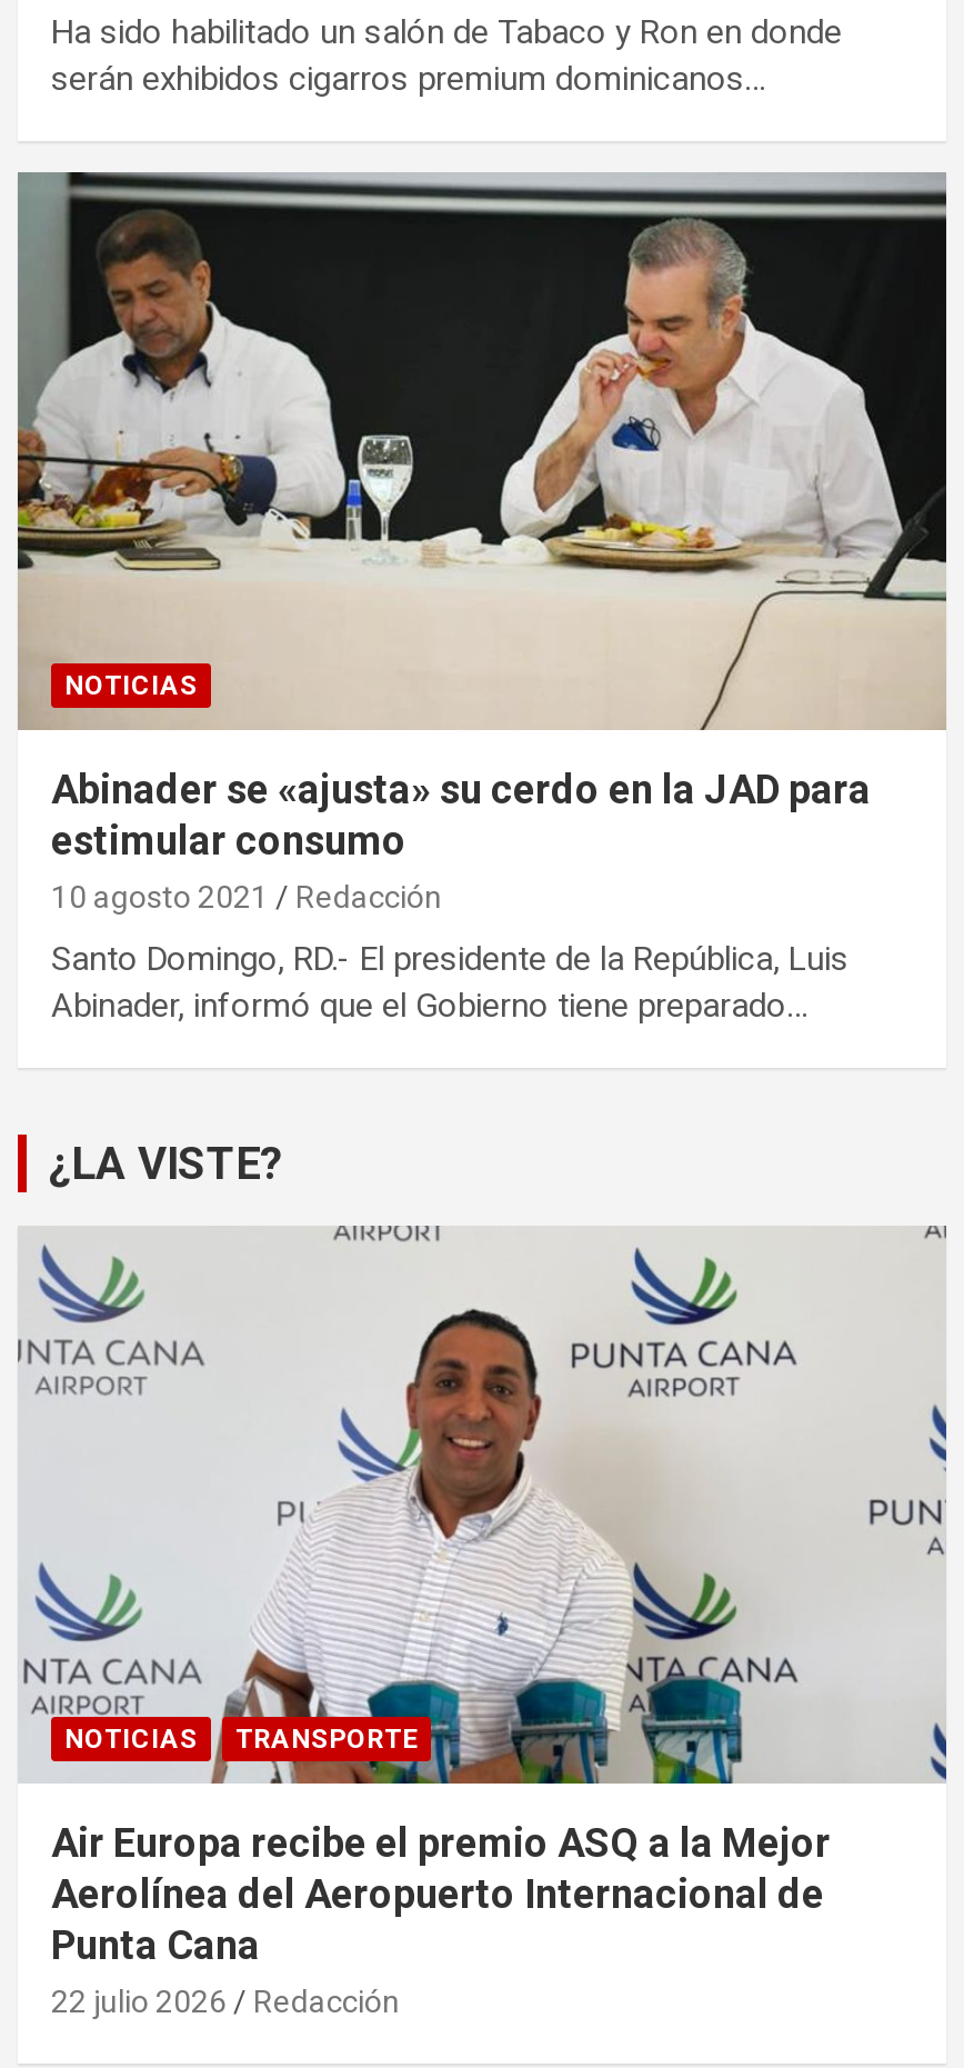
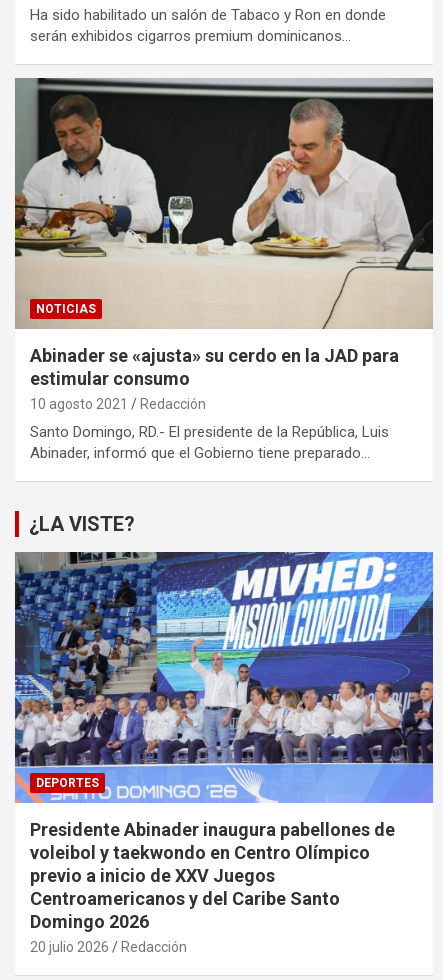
- [image]
- NOTICIAS
- TRANSPORTE
+ [image]
+ DEPORTES

- Air Europa recibe el premio ASQ a la Mejor
- Aerolínea del Aeropuerto Internacional de
- Punta Cana
- 22 julio 2026
+ Presidente Abinader inaugura pabellones de
+ voleibol y taekwondo en Centro Olímpico
+ previo a inicio de XXV Juegos
+ Centroamericanos y del Caribe Santo
+ Domingo 2026
+ 20 julio 2026
